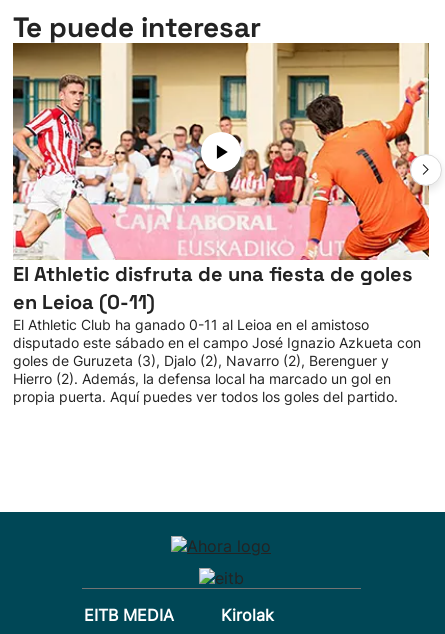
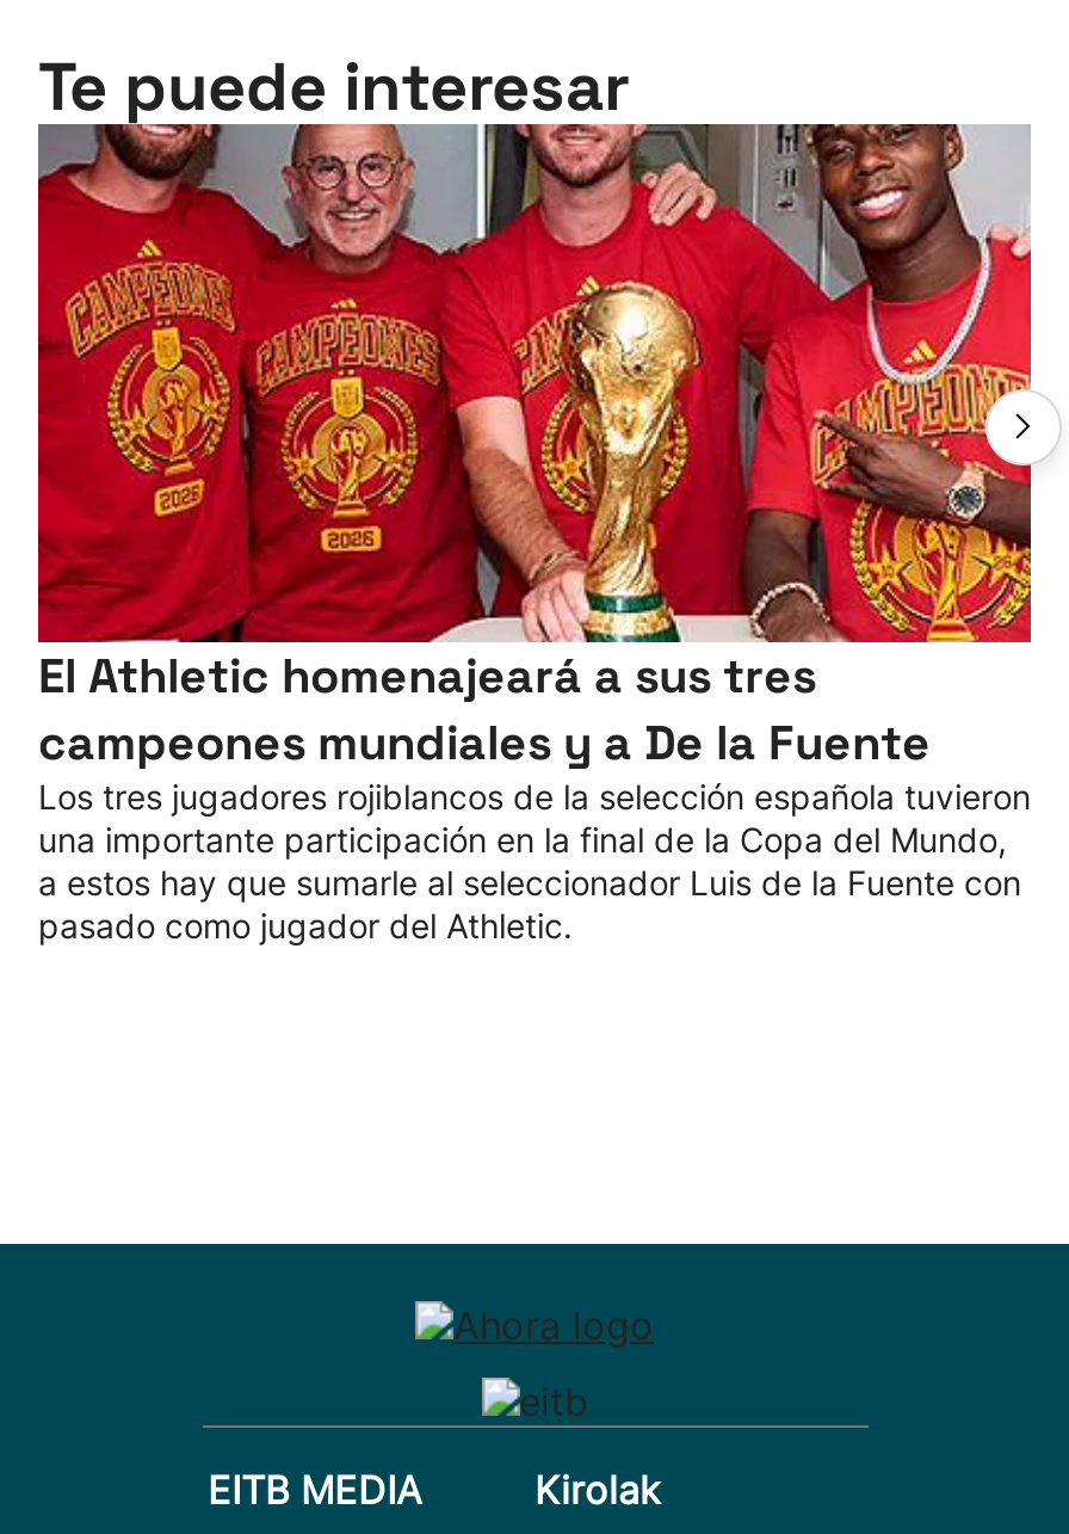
- [image]
- El Athletic disfruta de una fiesta de goles
- en Leioa (0-11)
- El Athletic Club ha ganado 0-11 al Leioa en el amistoso
- disputado este sábado en el campo José Ignazio Azkueta con
- goles de Guruzeta (3), Djalo (2), Navarro (2), Berenguer y
- Hierro (2). Además, la defensa local ha marcado un gol en
- propia puerta. Aquí puedes ver todos los goles del partido.
+ [image]
+ El Athletic homenajeará a sus tres
+ campeones mundiales y a De la Fuente
+ Los tres jugadores rojiblancos de la selección española tuvieron
+ una importante participación en la final de la Copa del Mundo,
+ a estos hay que sumarle al seleccionador Luis de la Fuente con
+ pasado como jugador del Athletic.
